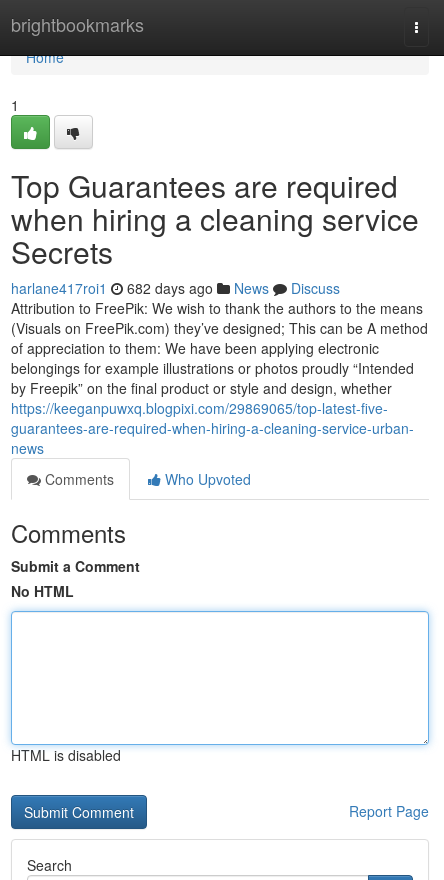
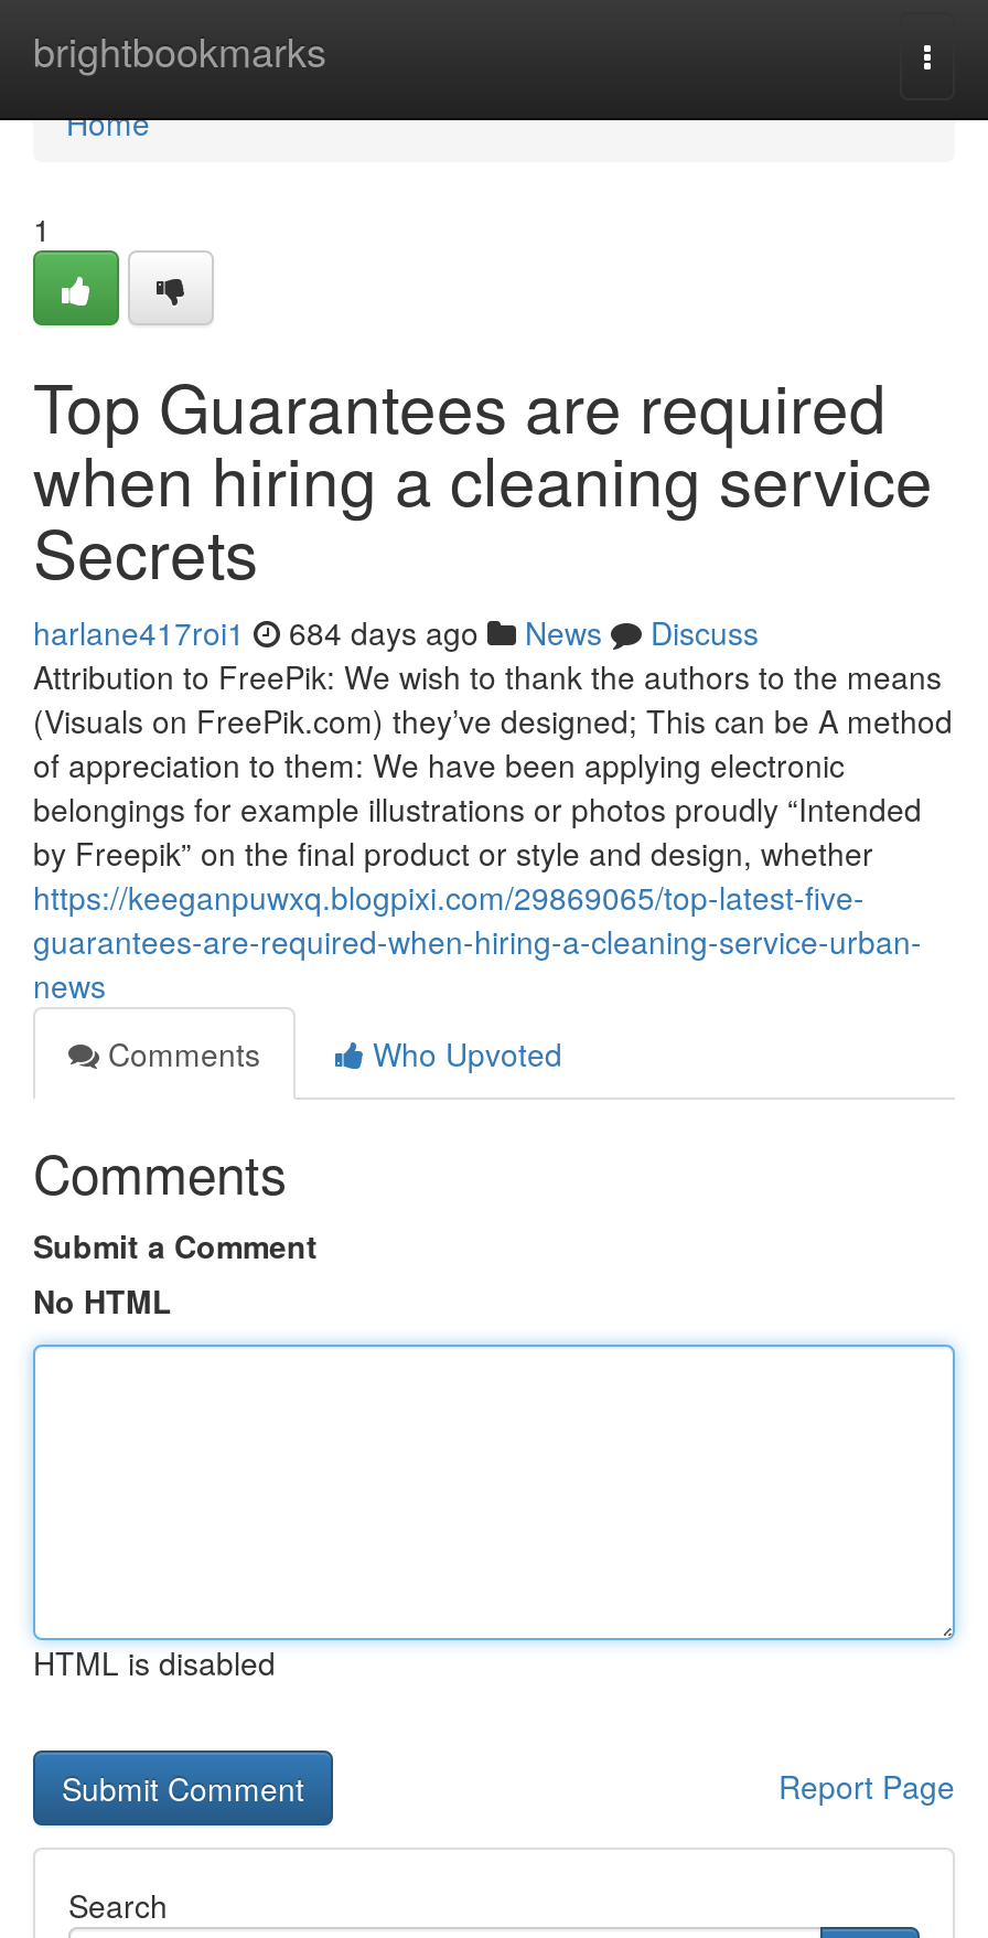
- harlane417roi1 682 days ago News Discuss
+ harlane417roi1 684 days ago News Discuss
